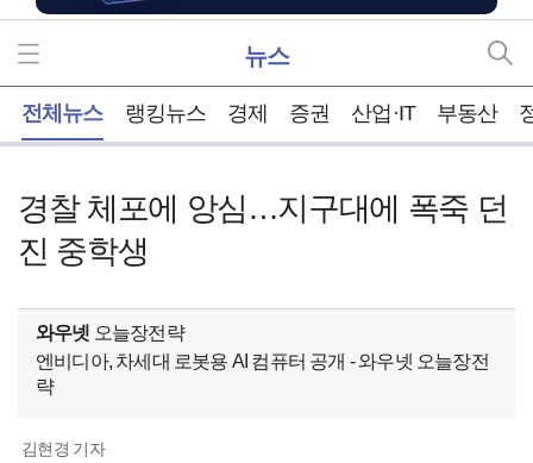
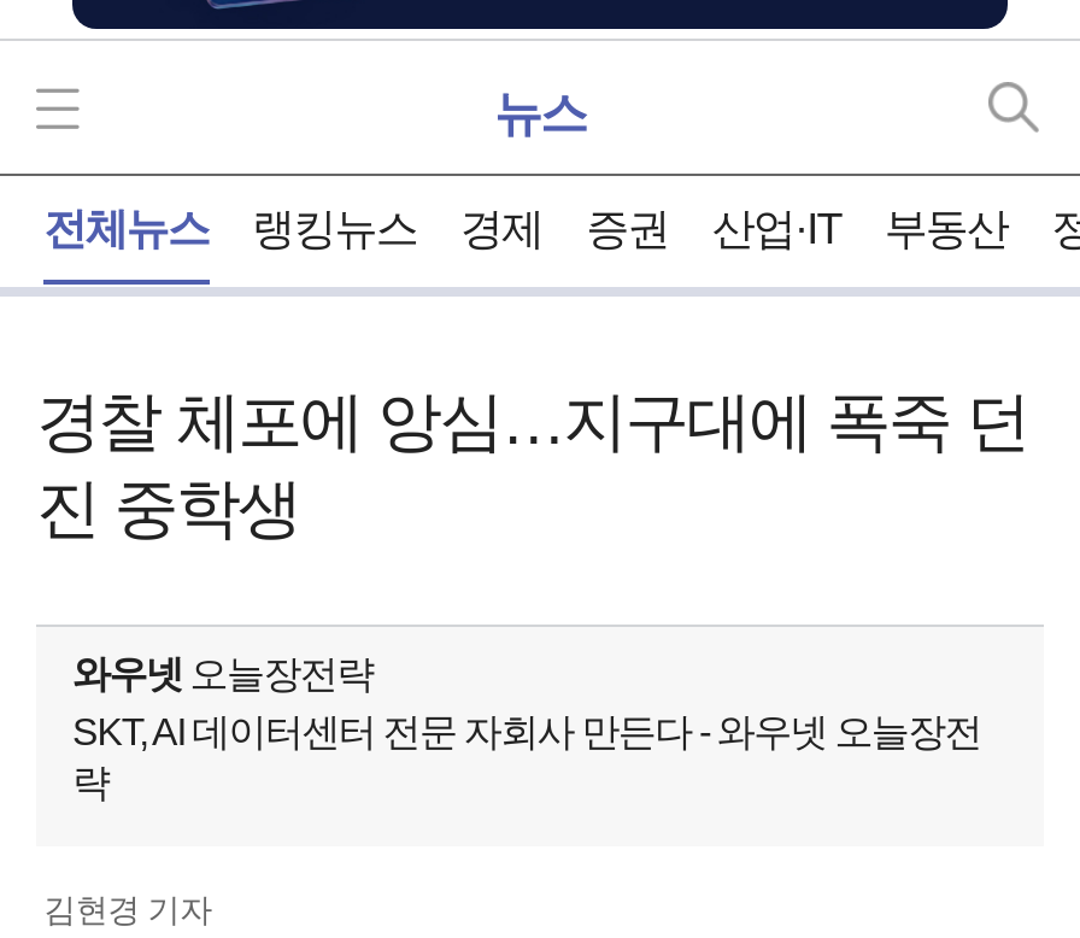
- 엔비디아, 차세대 로봇용 AI 컴퓨터 공개 - 와우넷 오늘장전
+ SKT, AI 데이터센터 전문 자회사 만든다 - 와우넷 오늘장전
